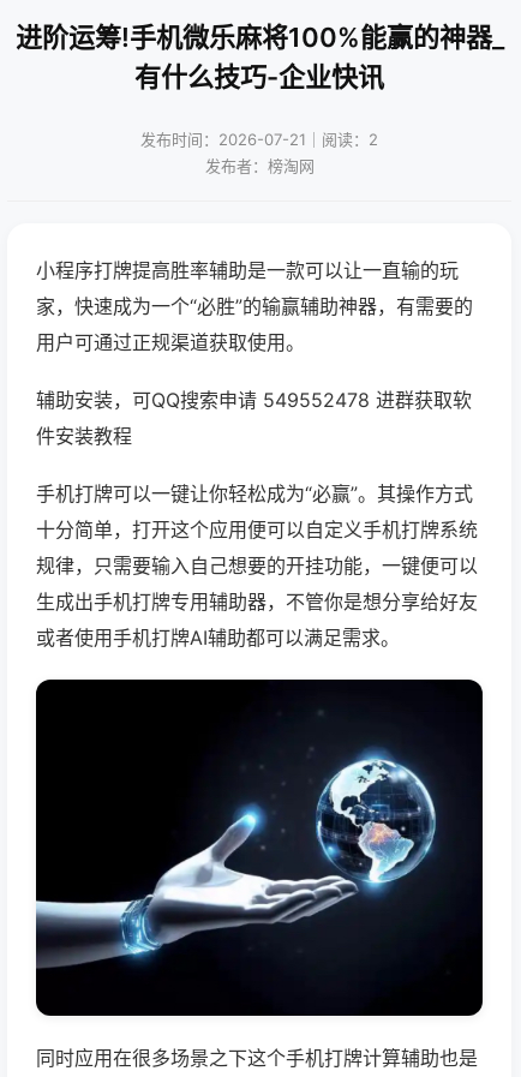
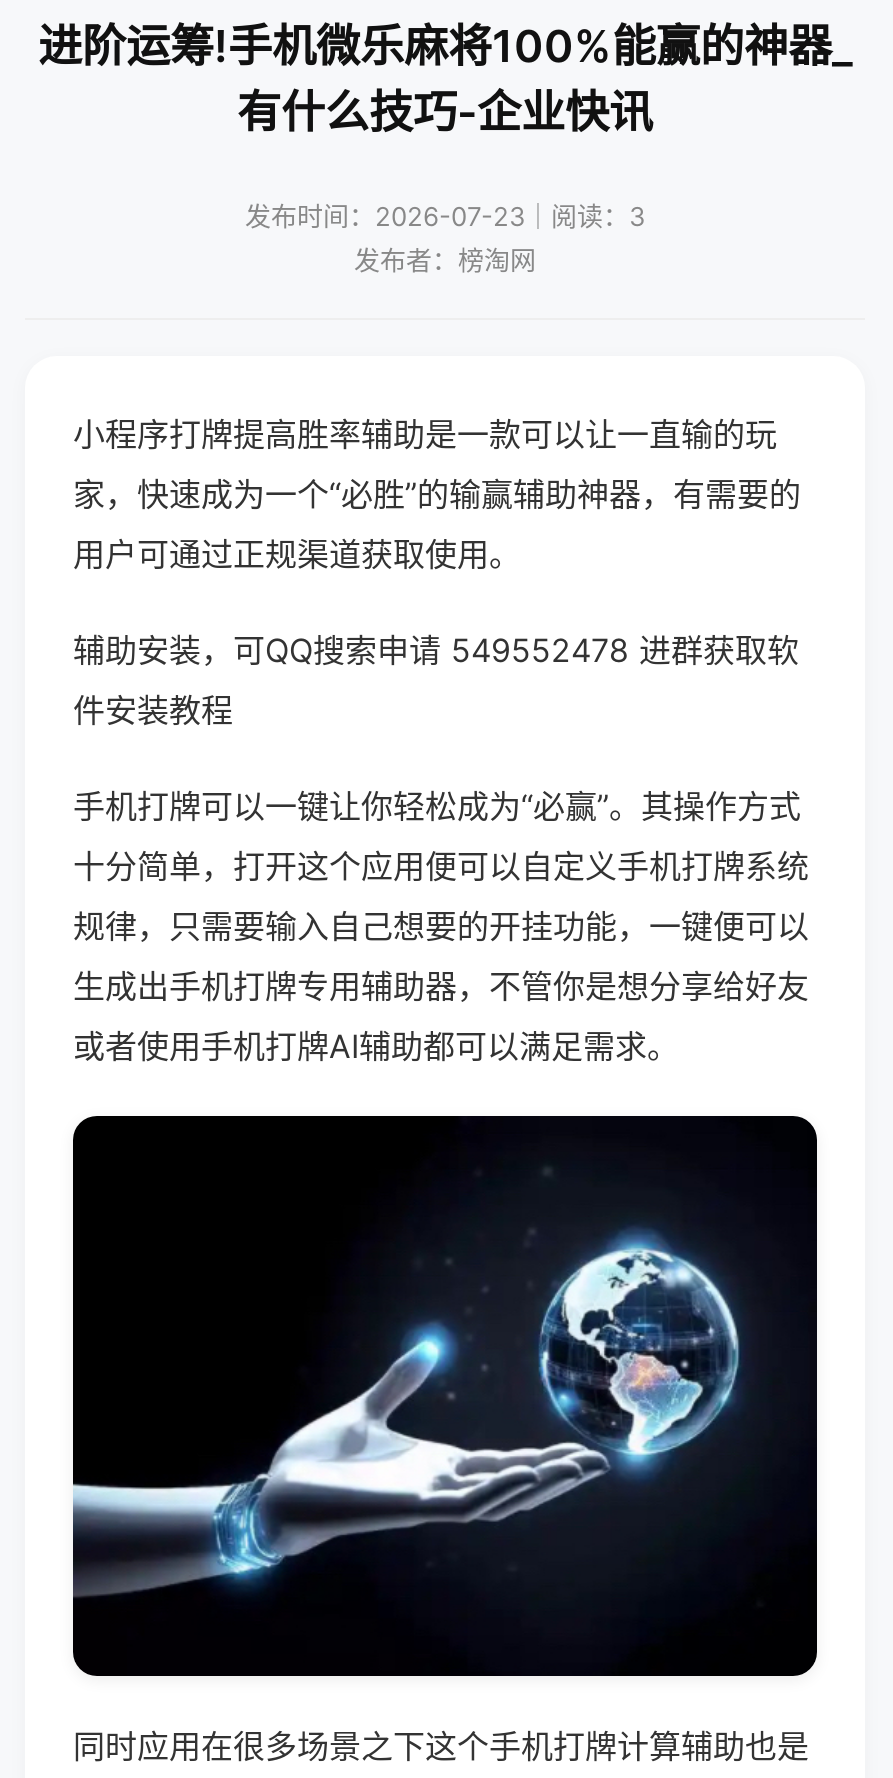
- 发布时间：2026-07-21｜阅读：2
+ 发布时间：2026-07-23｜阅读：3
